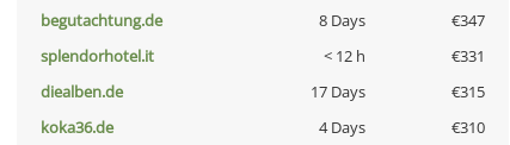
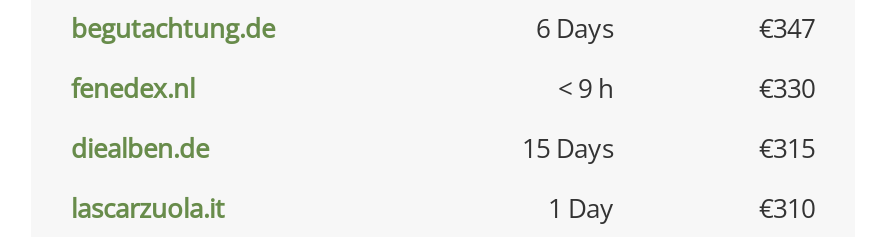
- 8 Days
+ 6 Days

- splendorhotel.it
- < 12 h
- €331
+ fenedex.nl
+ < 9 h
+ €330

- 17 Days
+ 15 Days

- koka36.de
- 4 Days
+ lascarzuola.it
+ 1 Day
